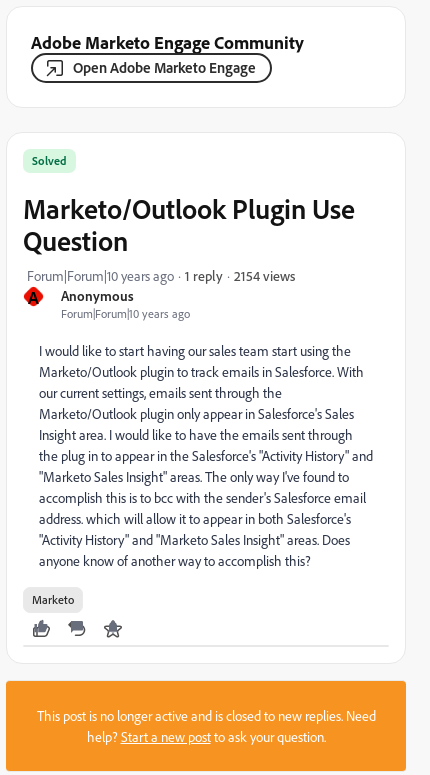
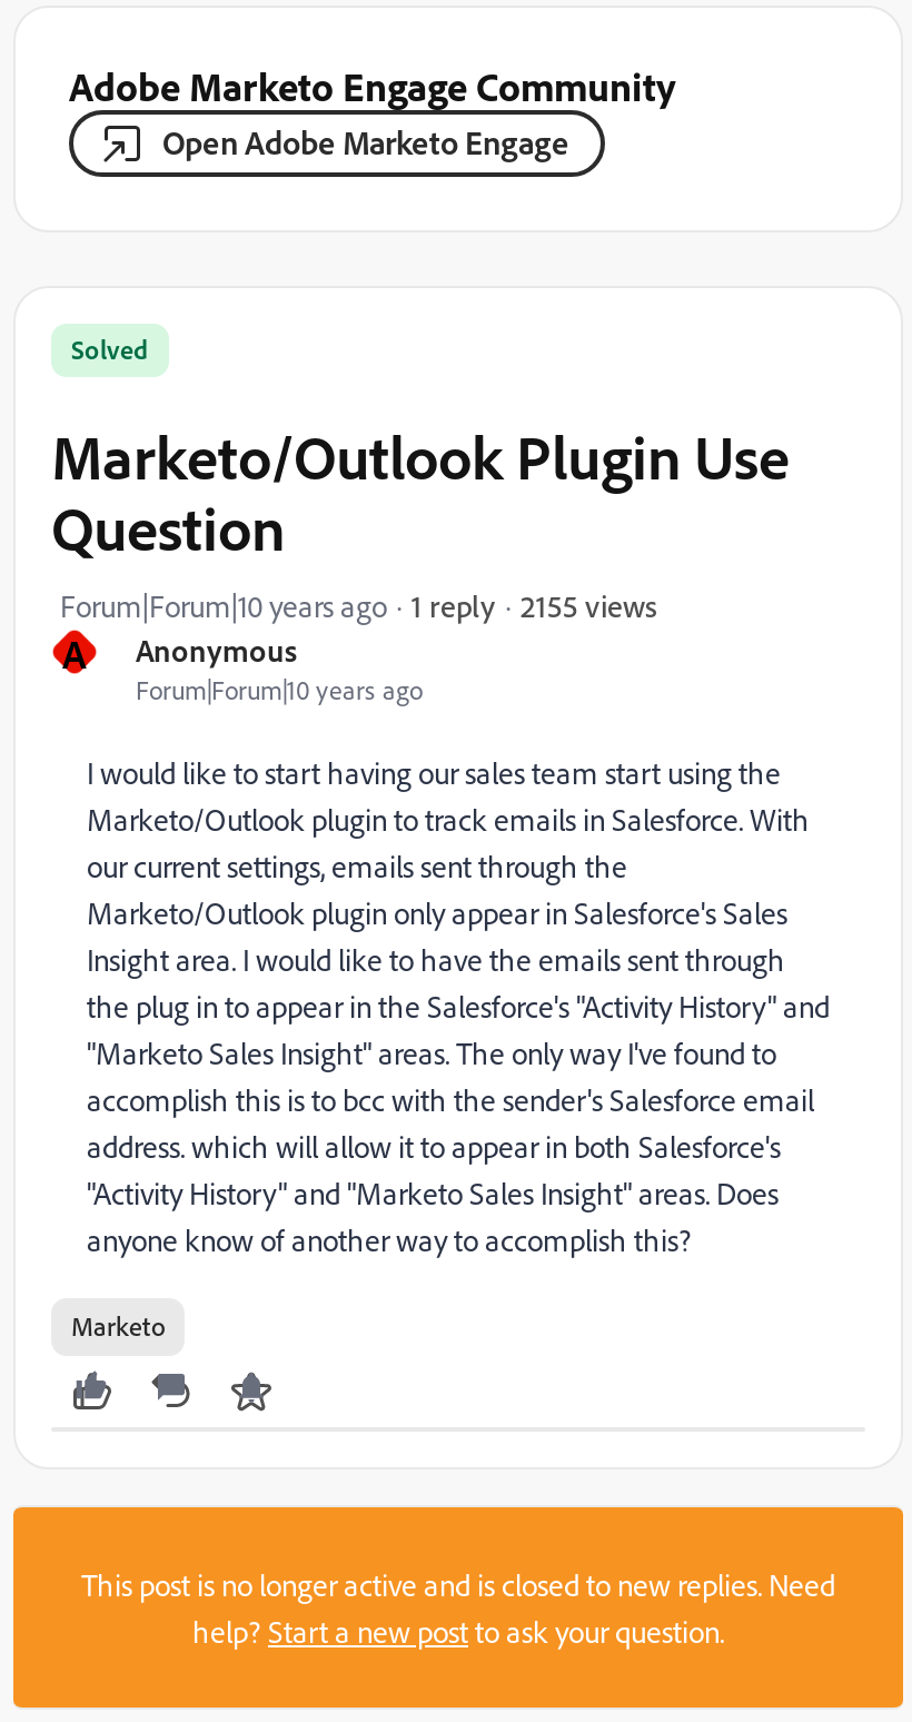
- 2154 views
+ 2155 views
